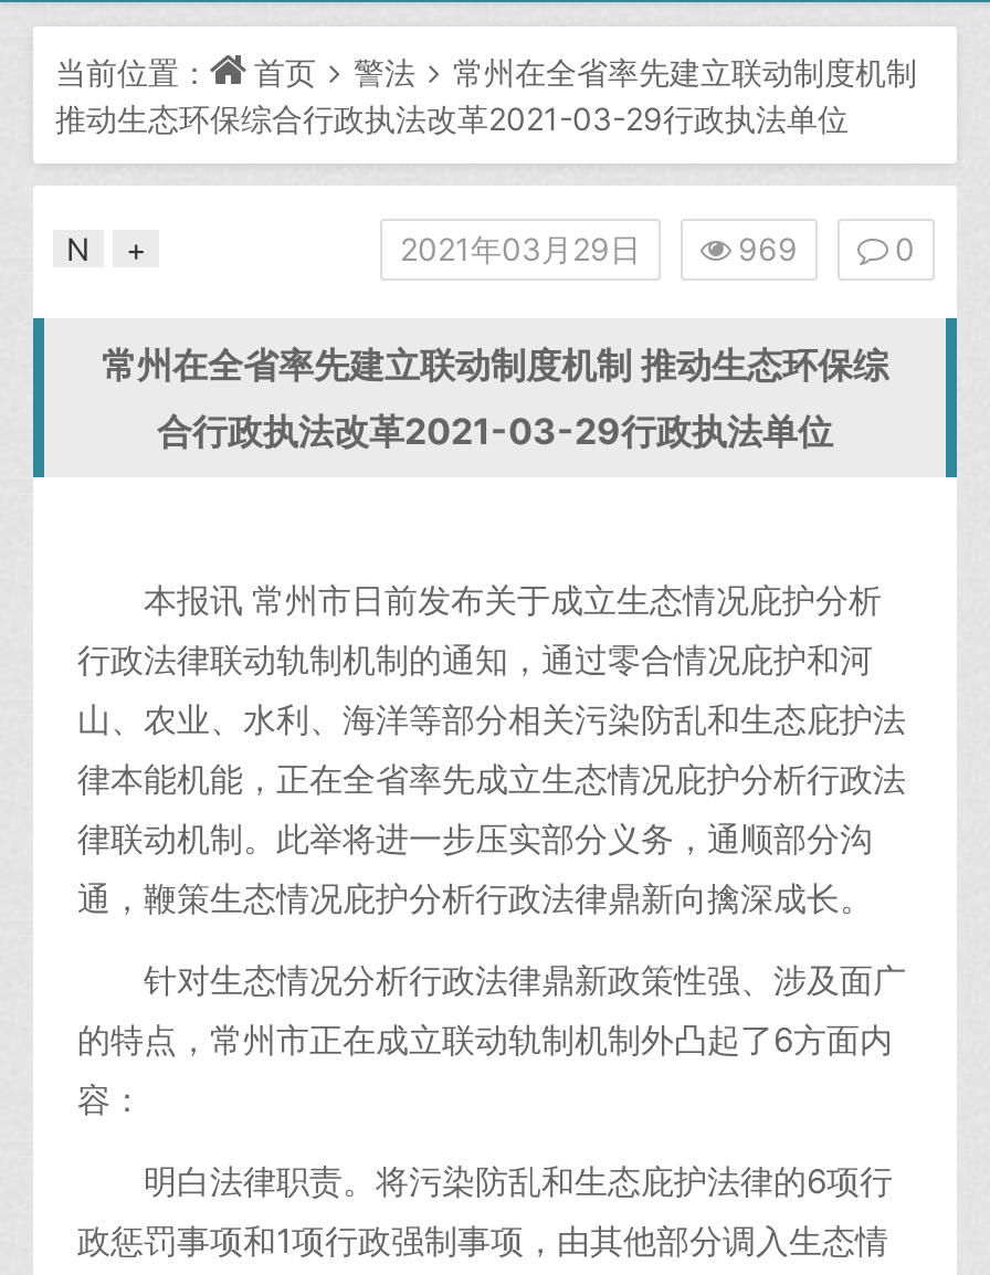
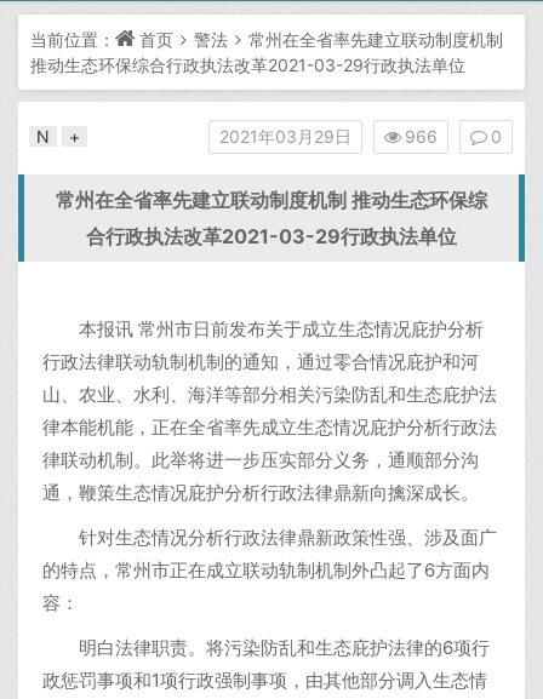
- 969
+ 966
